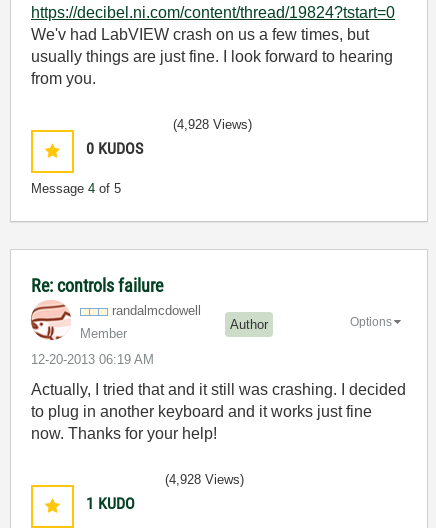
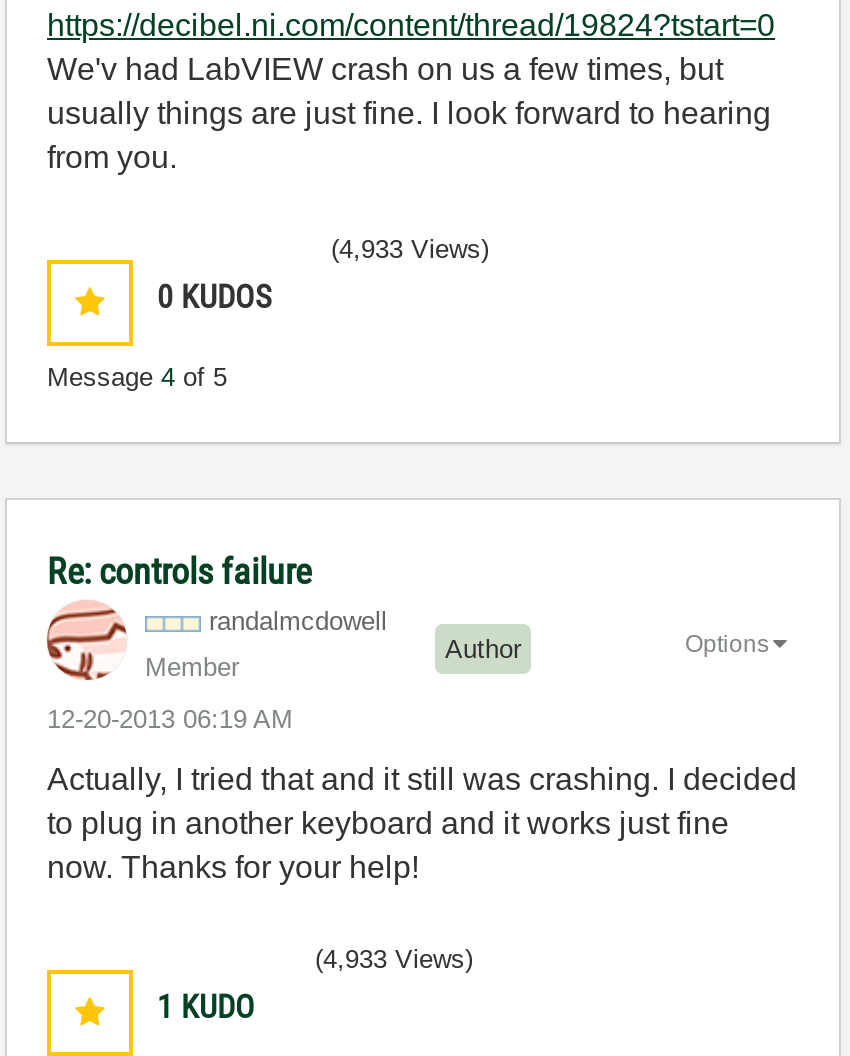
- (4,928 Views)
+ (4,933 Views)

- (4,928 Views)
+ (4,933 Views)
